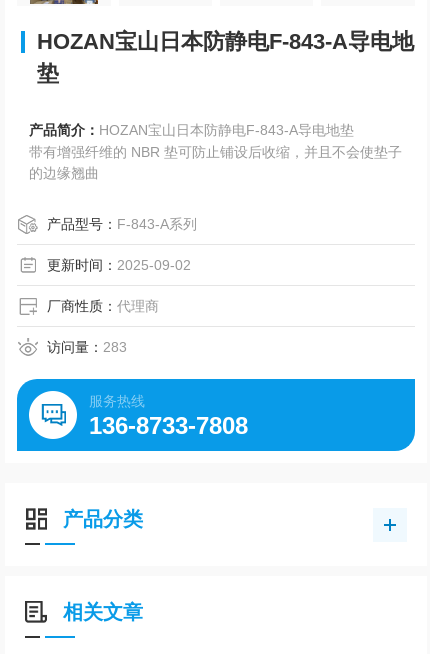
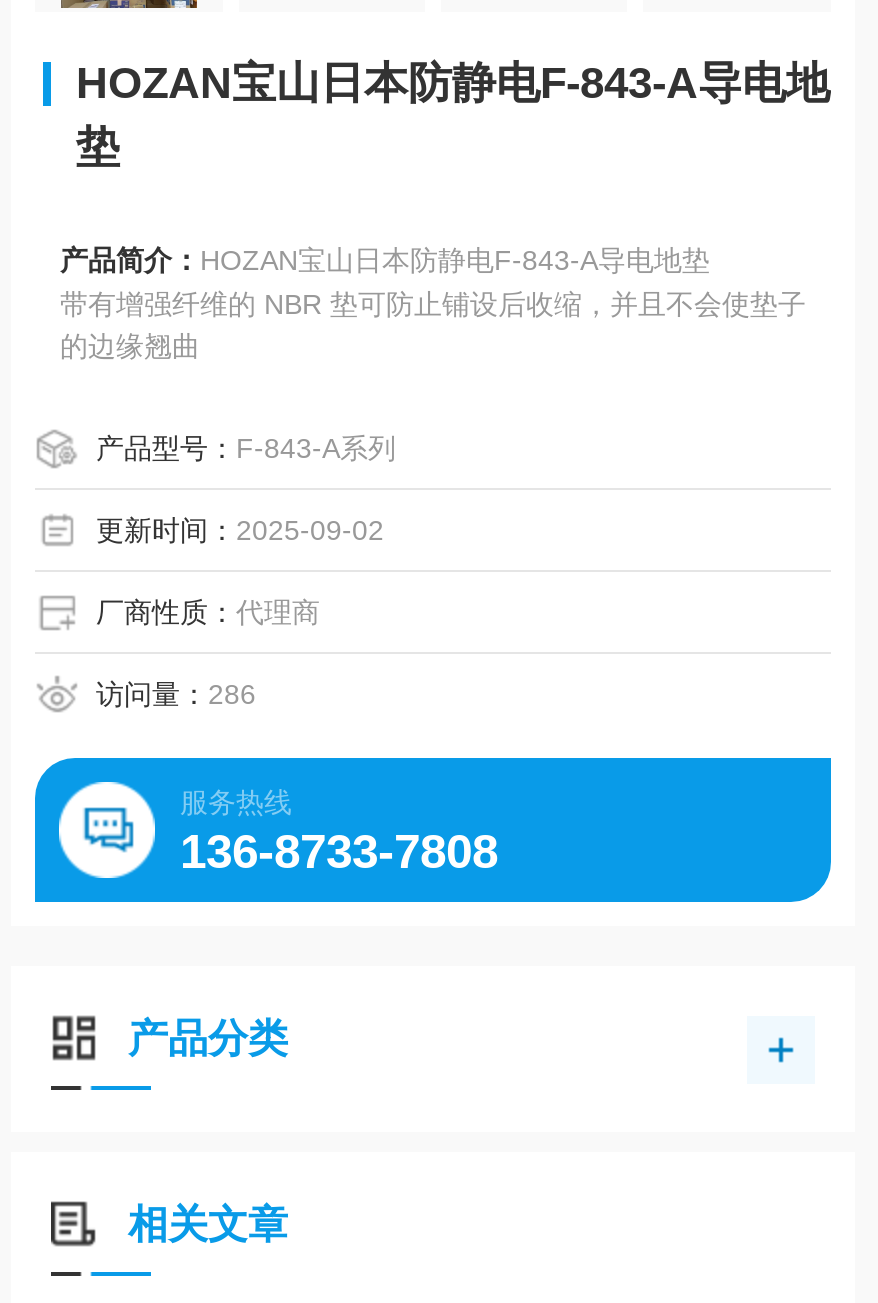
- 访问量：283
+ 访问量：286
